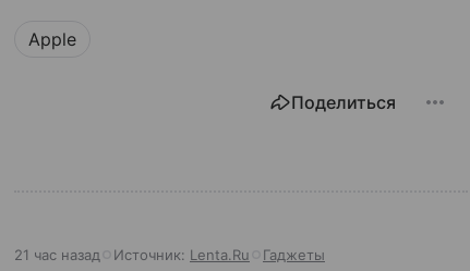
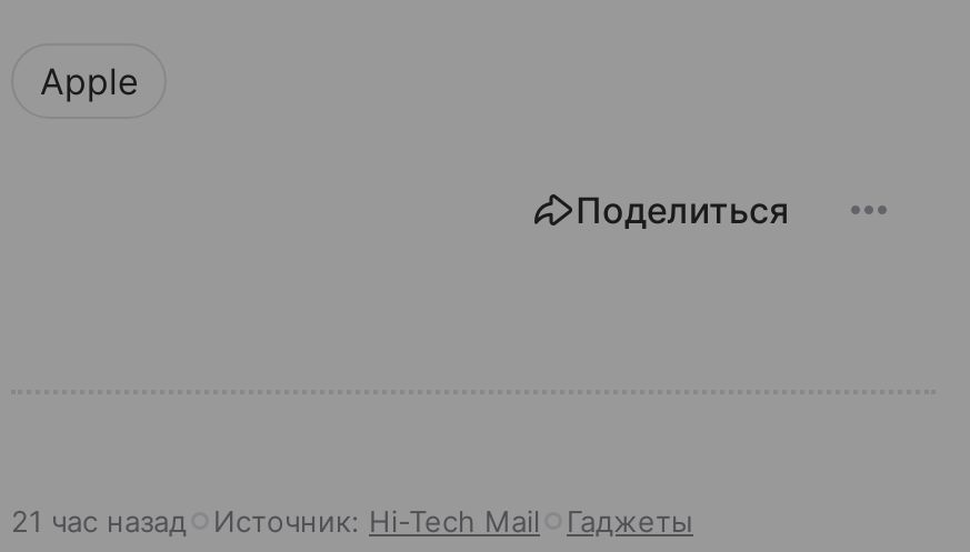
- Источник: Lenta.Ru
+ Источник: Hi-Tech Mail
